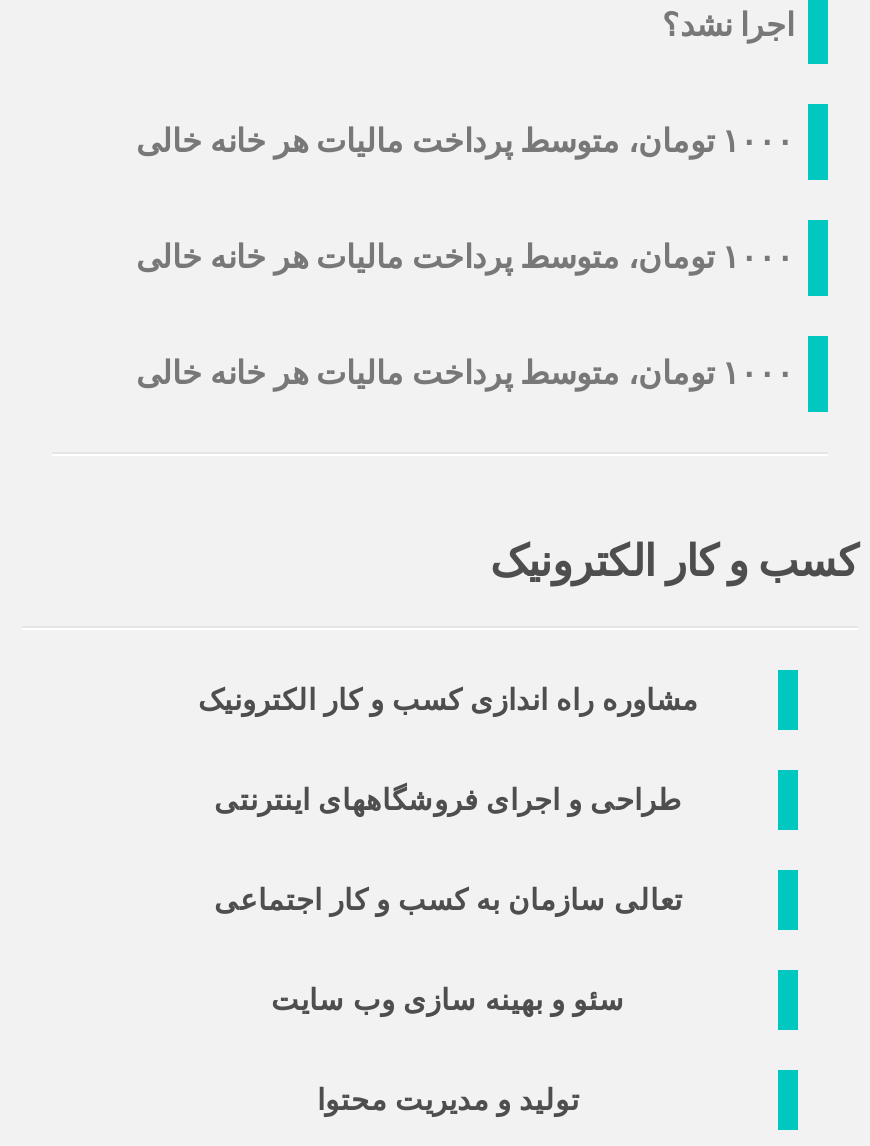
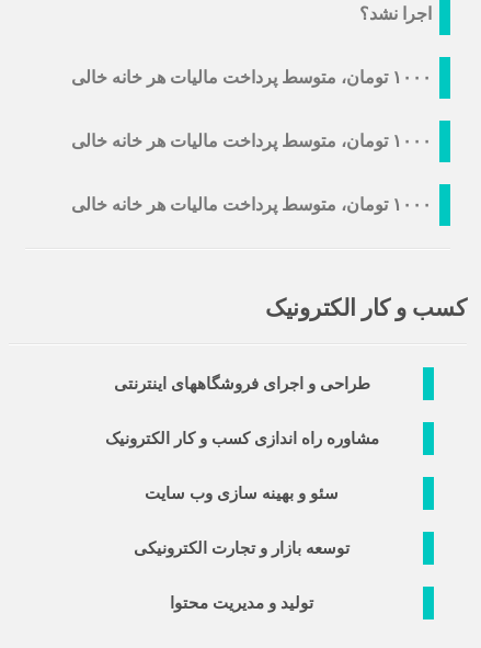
moved down: مشاوره راه اندازی کسب و کار الکترونیک

moved up: طراحی و اجرای فروشگاههای اینترنتی

- تعالی سازمان به کسب و کار اجتماعی

moved up: سئو و بهینه سازی وب سایت

+ توسعه بازار و تجارت الکترونیکی
